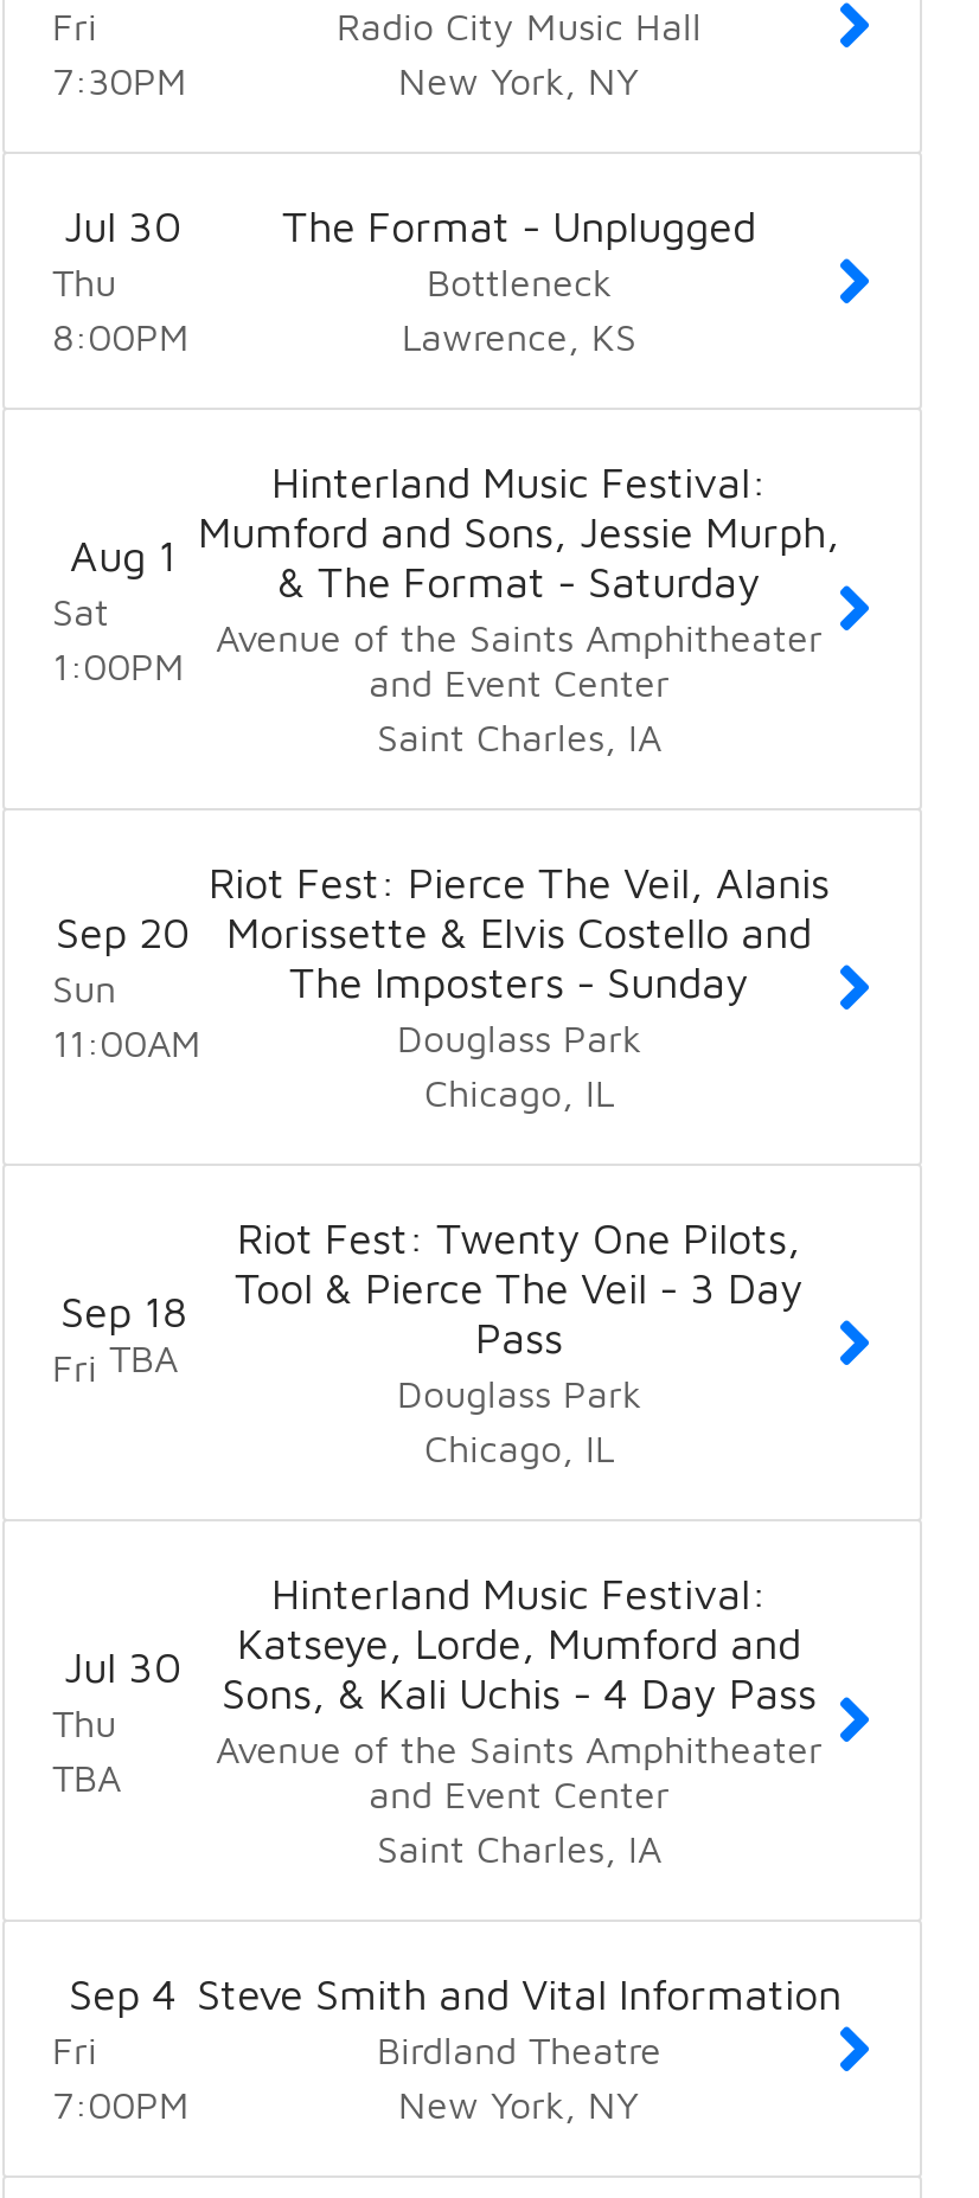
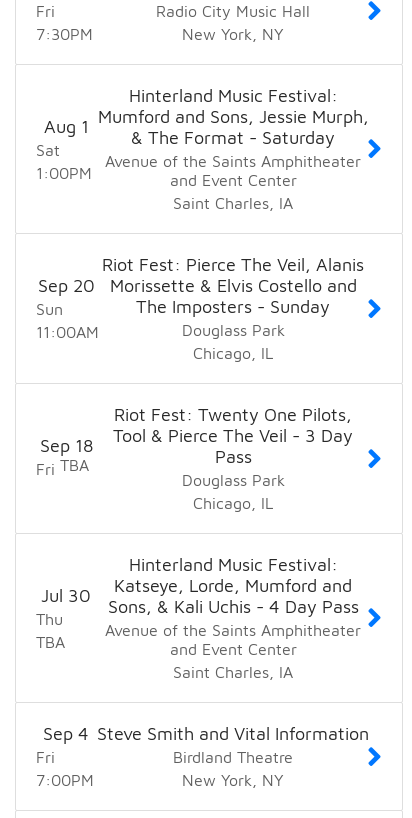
- Jul 30
- 8:00PM

- The Format - Unplugged
- Bottleneck
- Lawrence KS

- Thu
